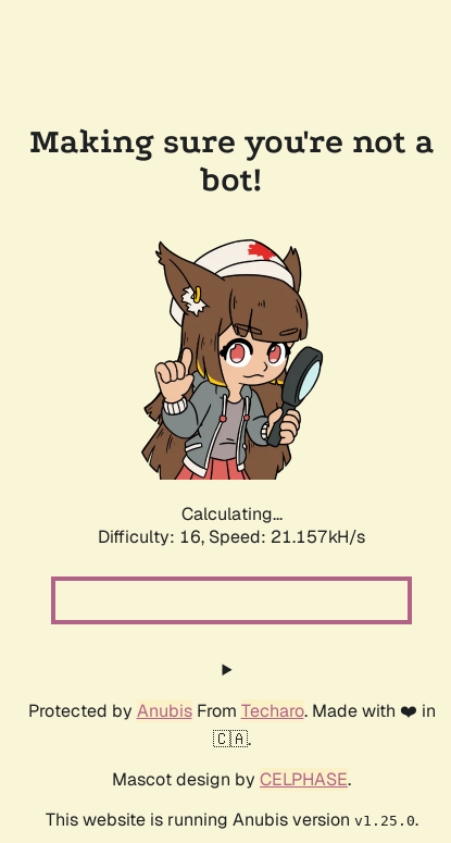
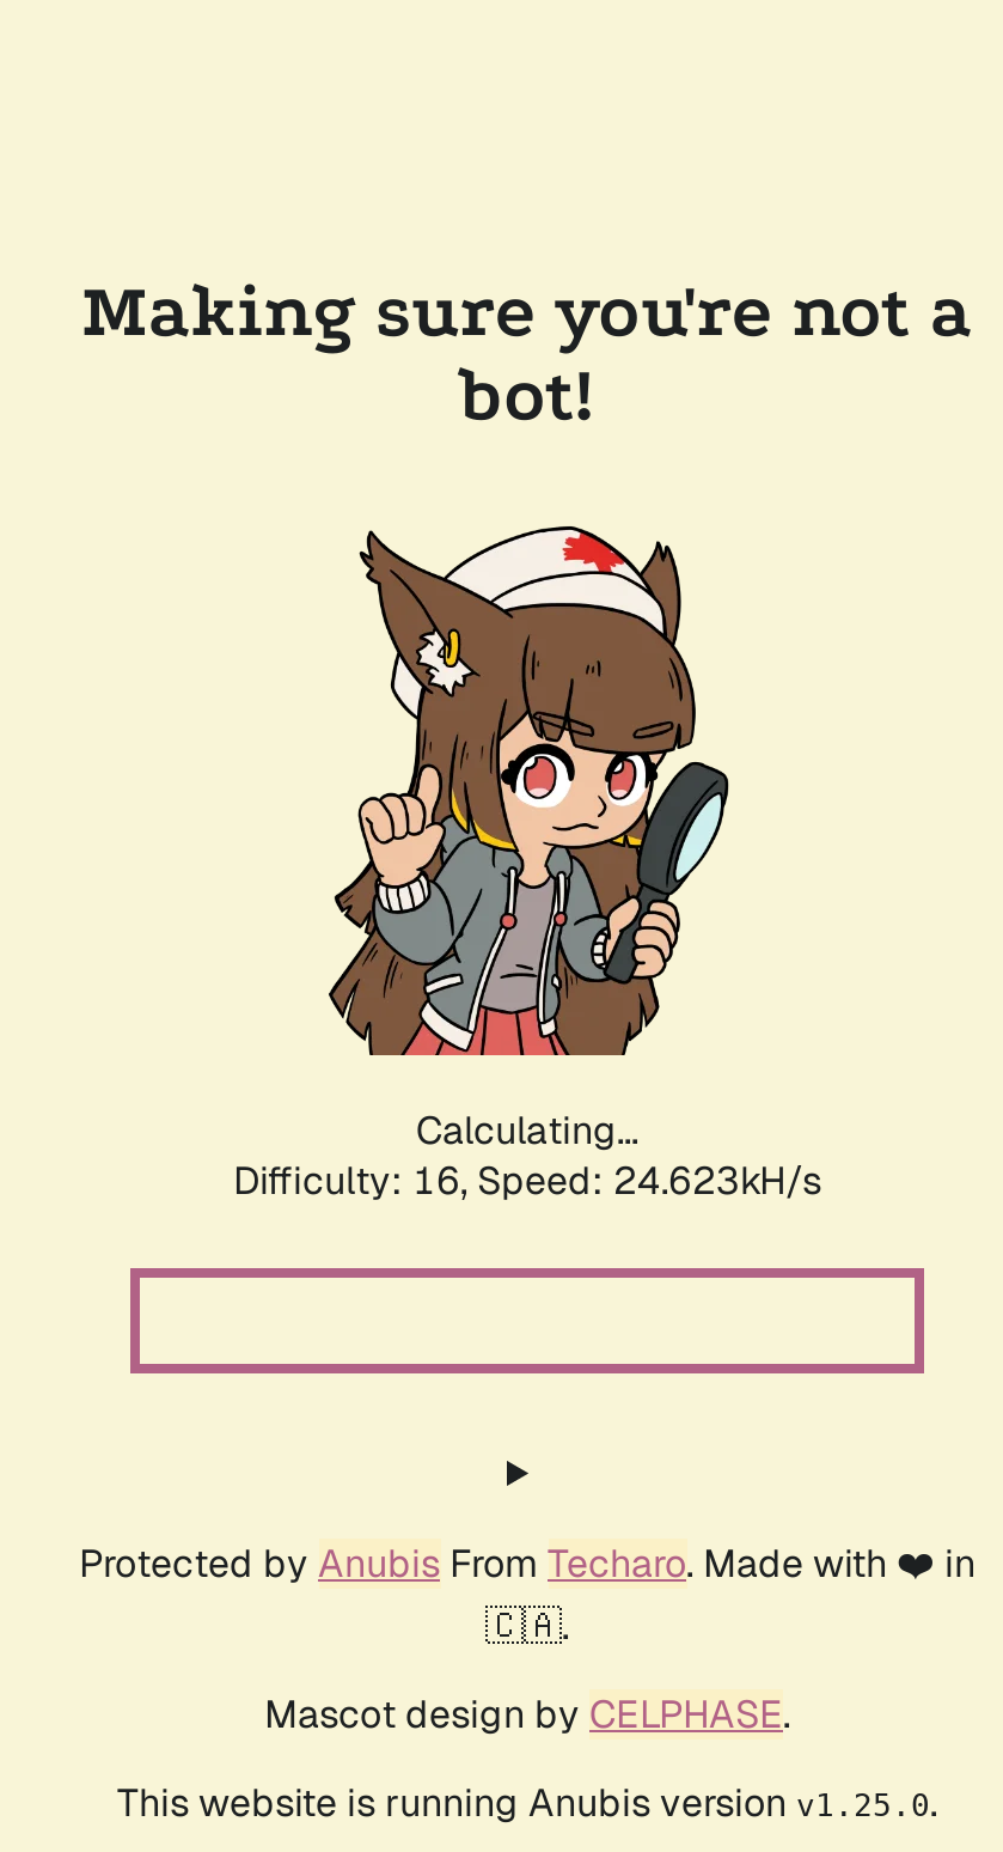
- Difficulty: 16, Speed: 21.157kH/s
+ Difficulty: 16, Speed: 24.623kH/s
